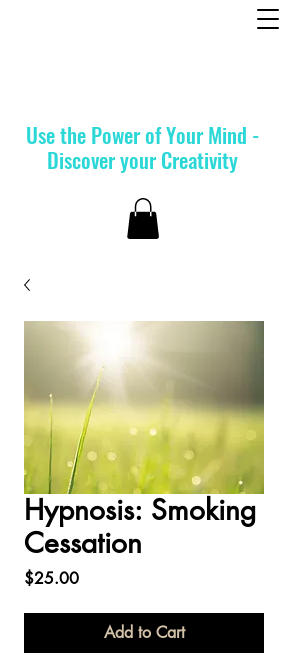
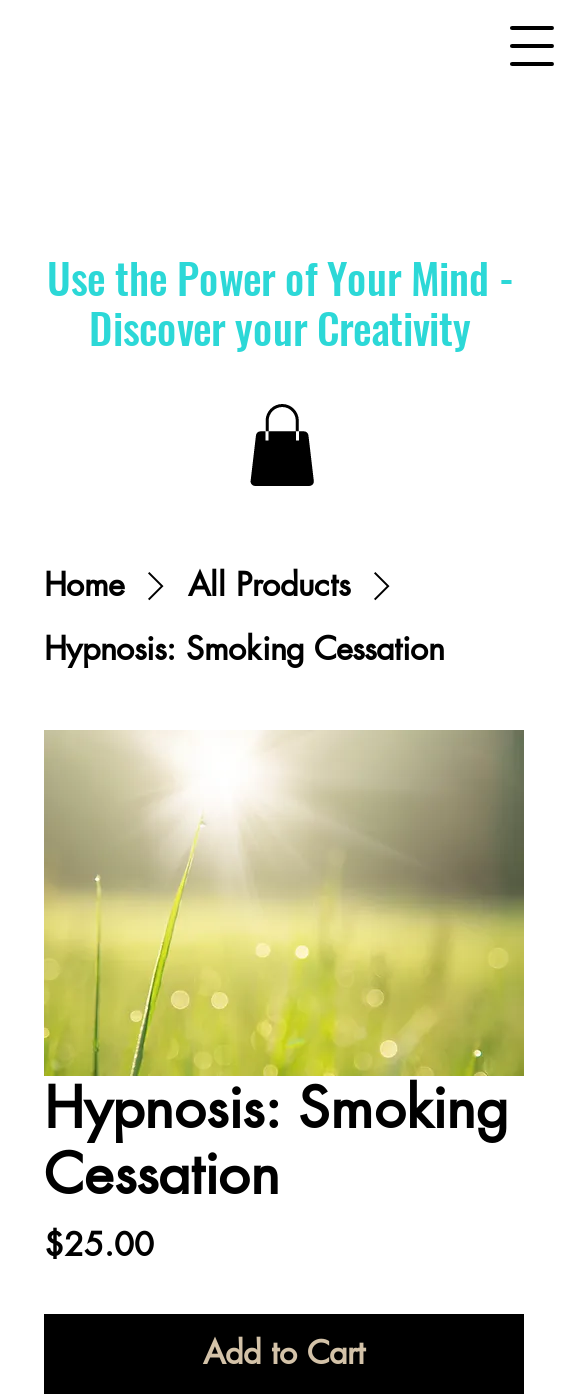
+ Home
+ All Products
+ Hypnosis: Smoking Cessation
